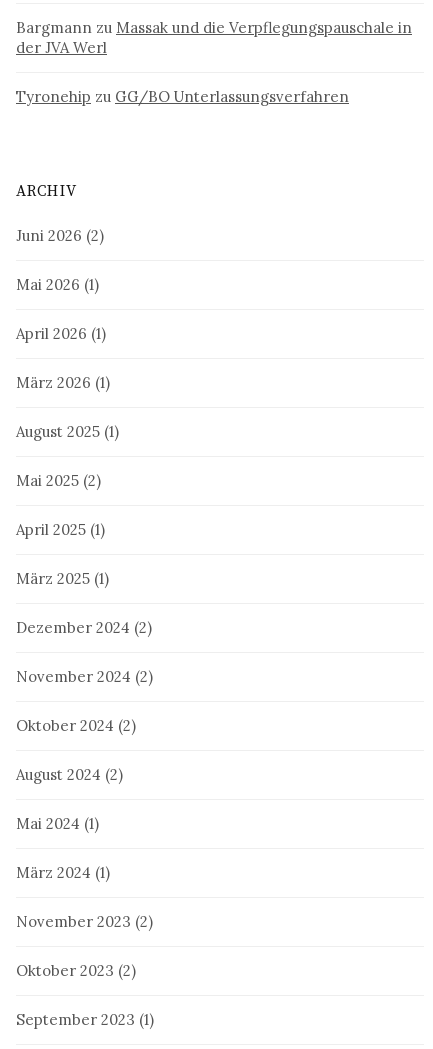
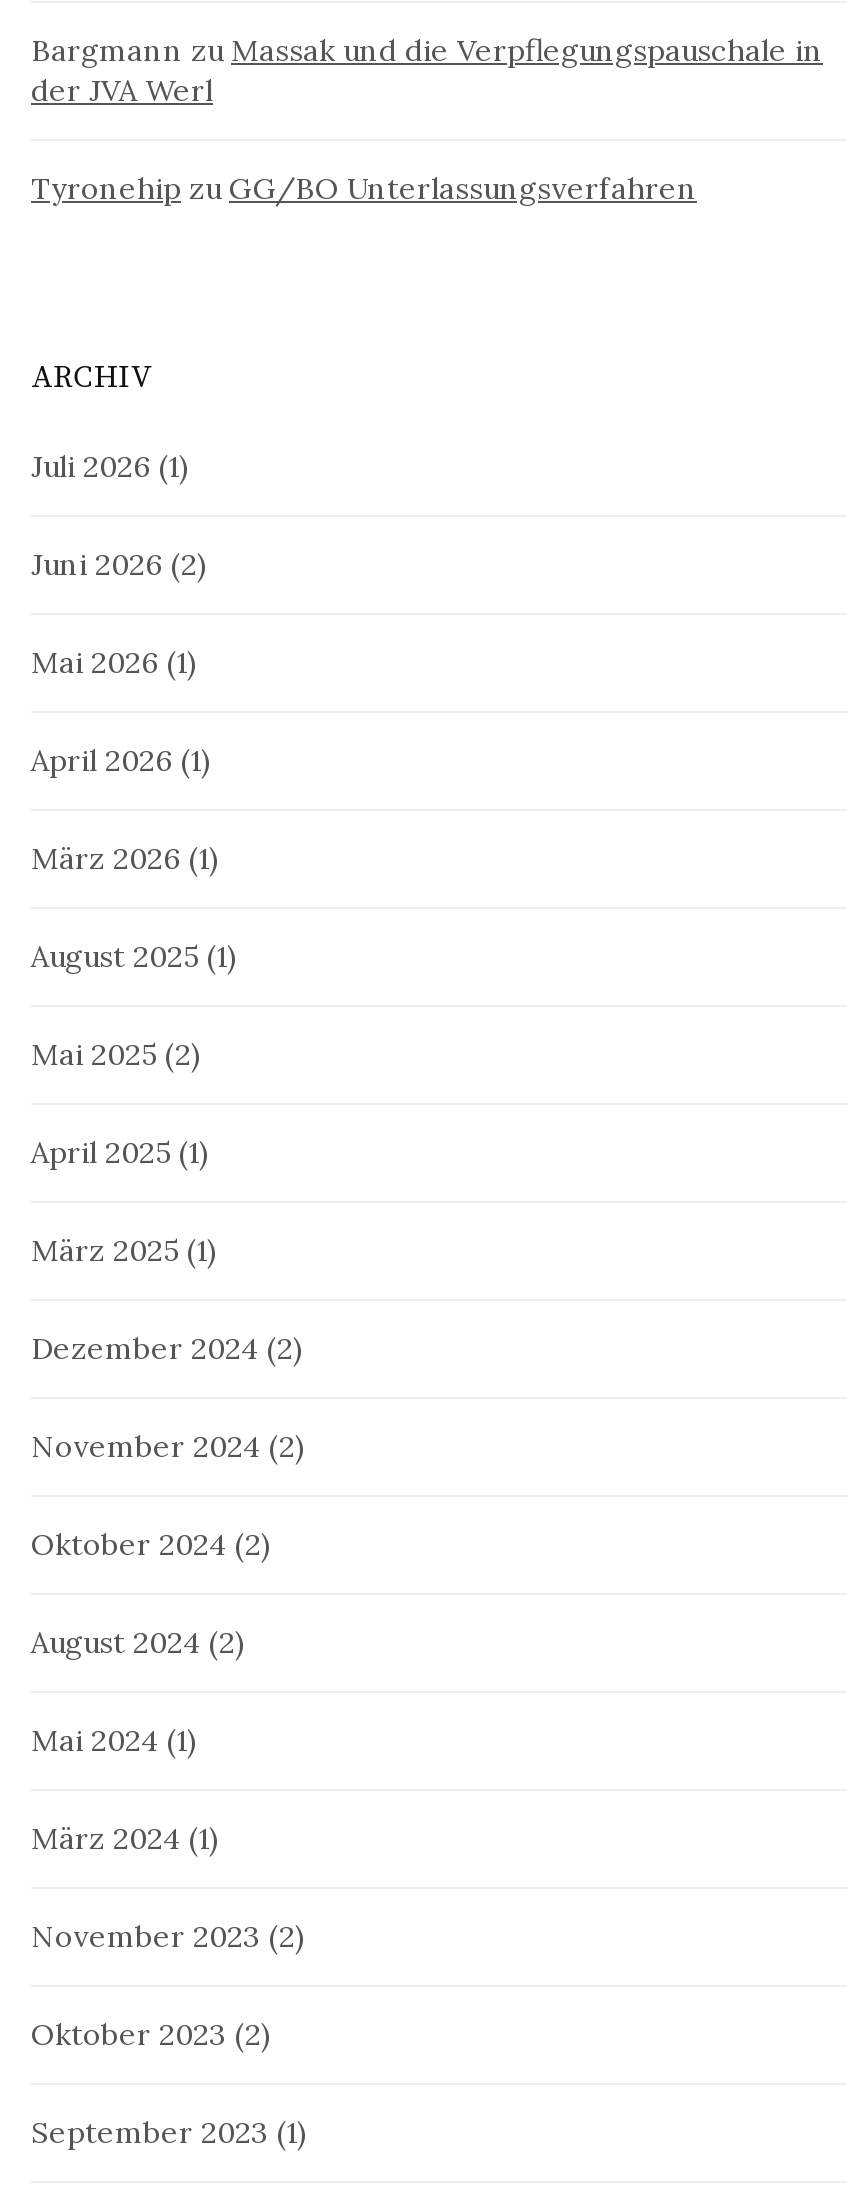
+ Juli 2026 (1)
